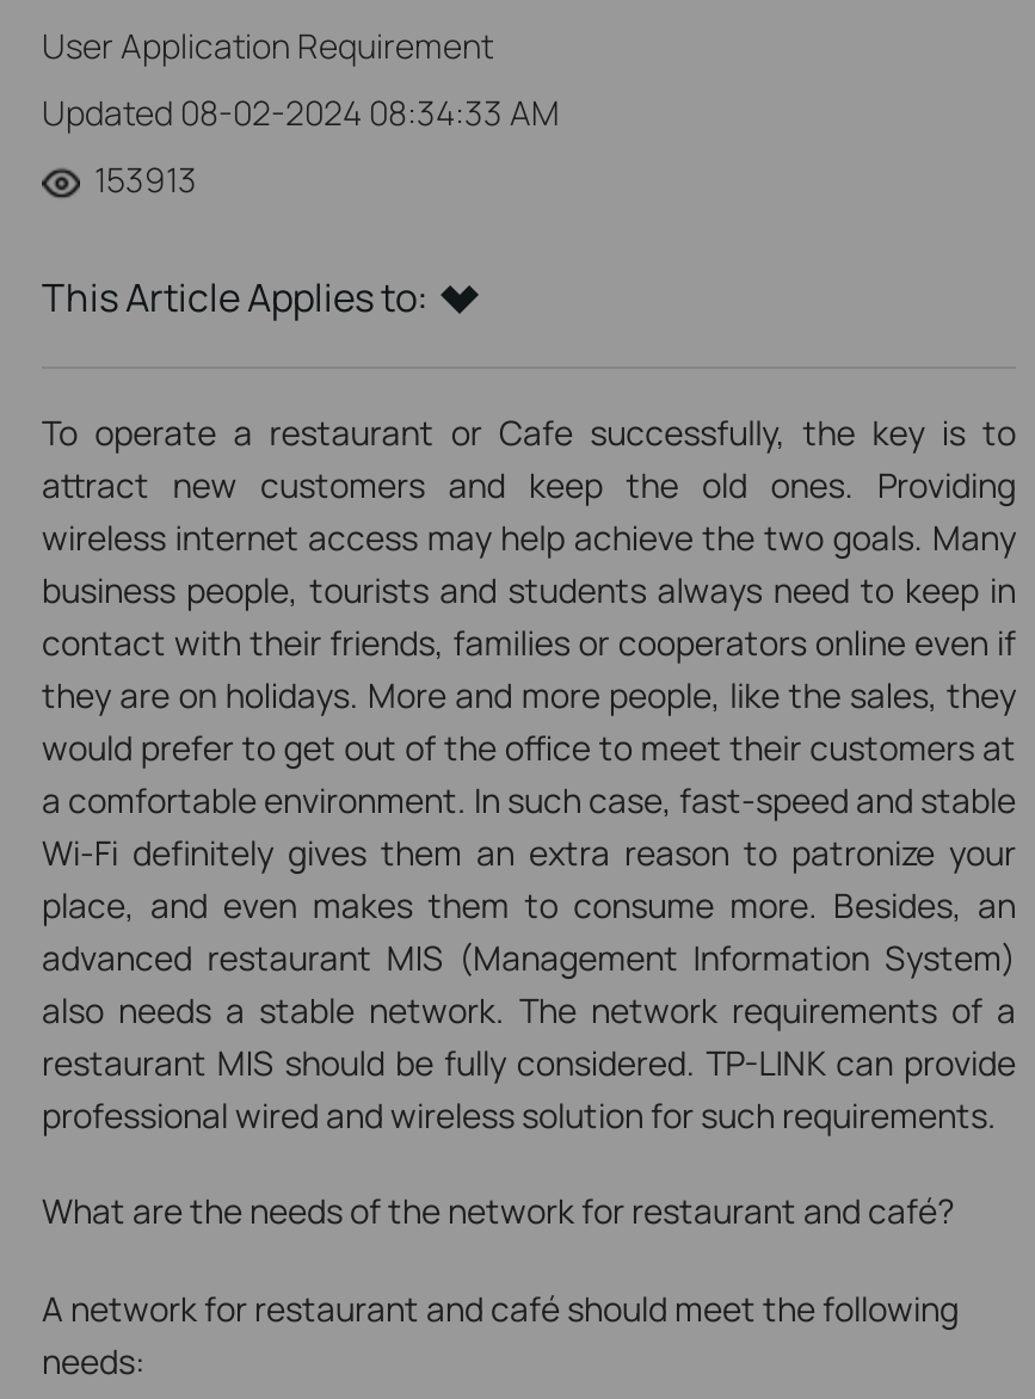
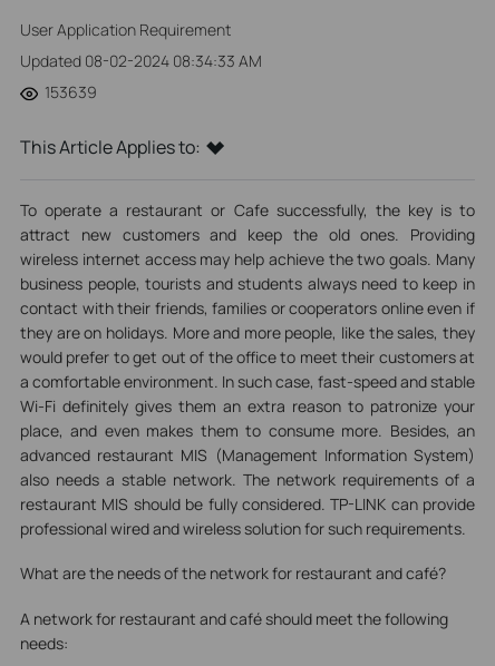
- 153913
+ 153639
